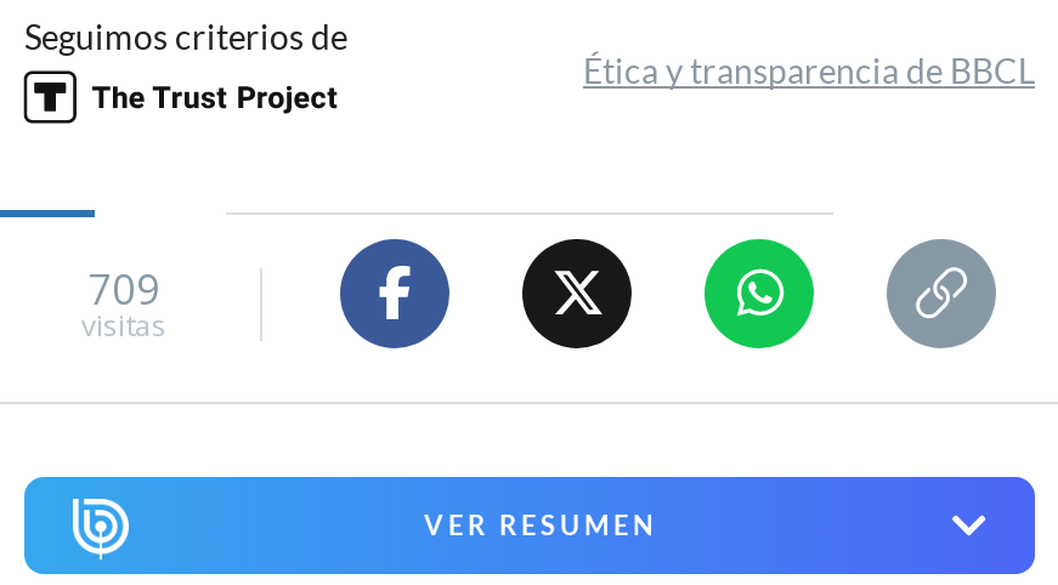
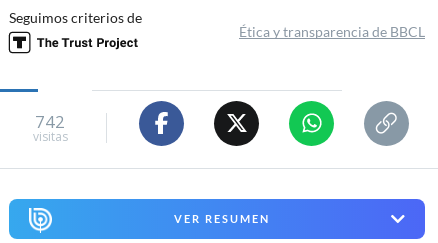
- 709
+ 742
